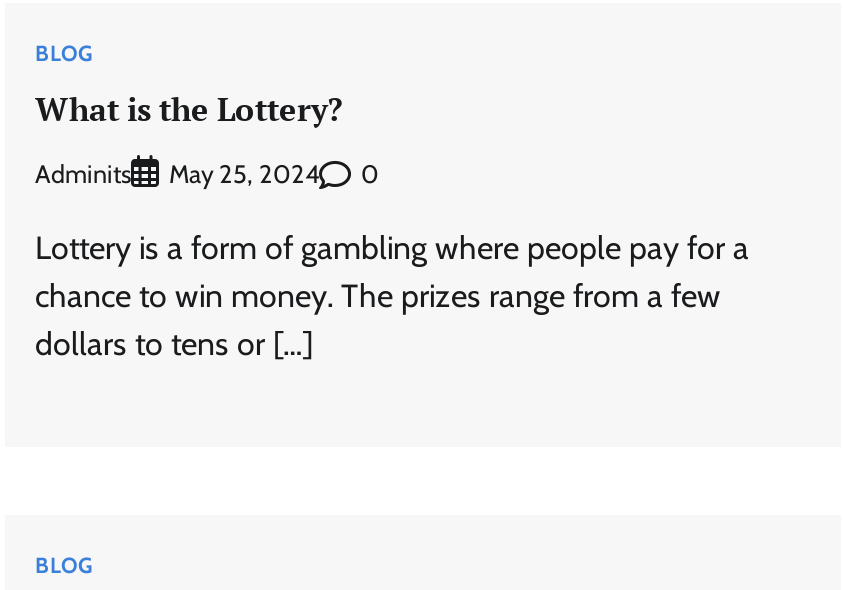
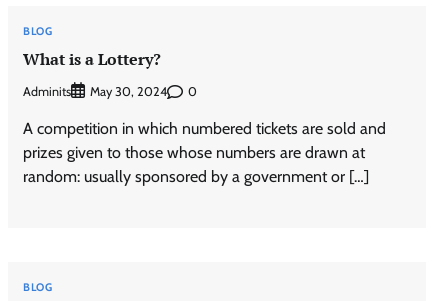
- What is the Lottery?
+ What is a Lottery?

- May 25, 2024
+ May 30, 2024

- Lottery is a form of gambling where people pay for a
- chance to win money. The prizes range from a few
- dollars to tens or […]
+ A competition in which numbered tickets are sold and
+ prizes given to those whose numbers are drawn at
+ random: usually sponsored by a government or […]
